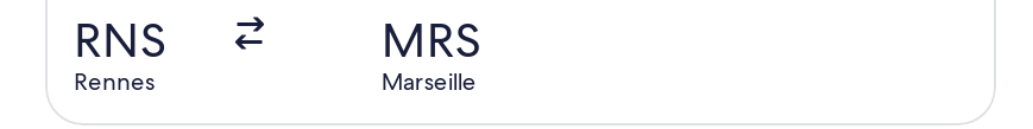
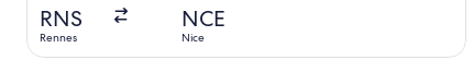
- MRS
- Marseille
+ NCE
+ Nice
